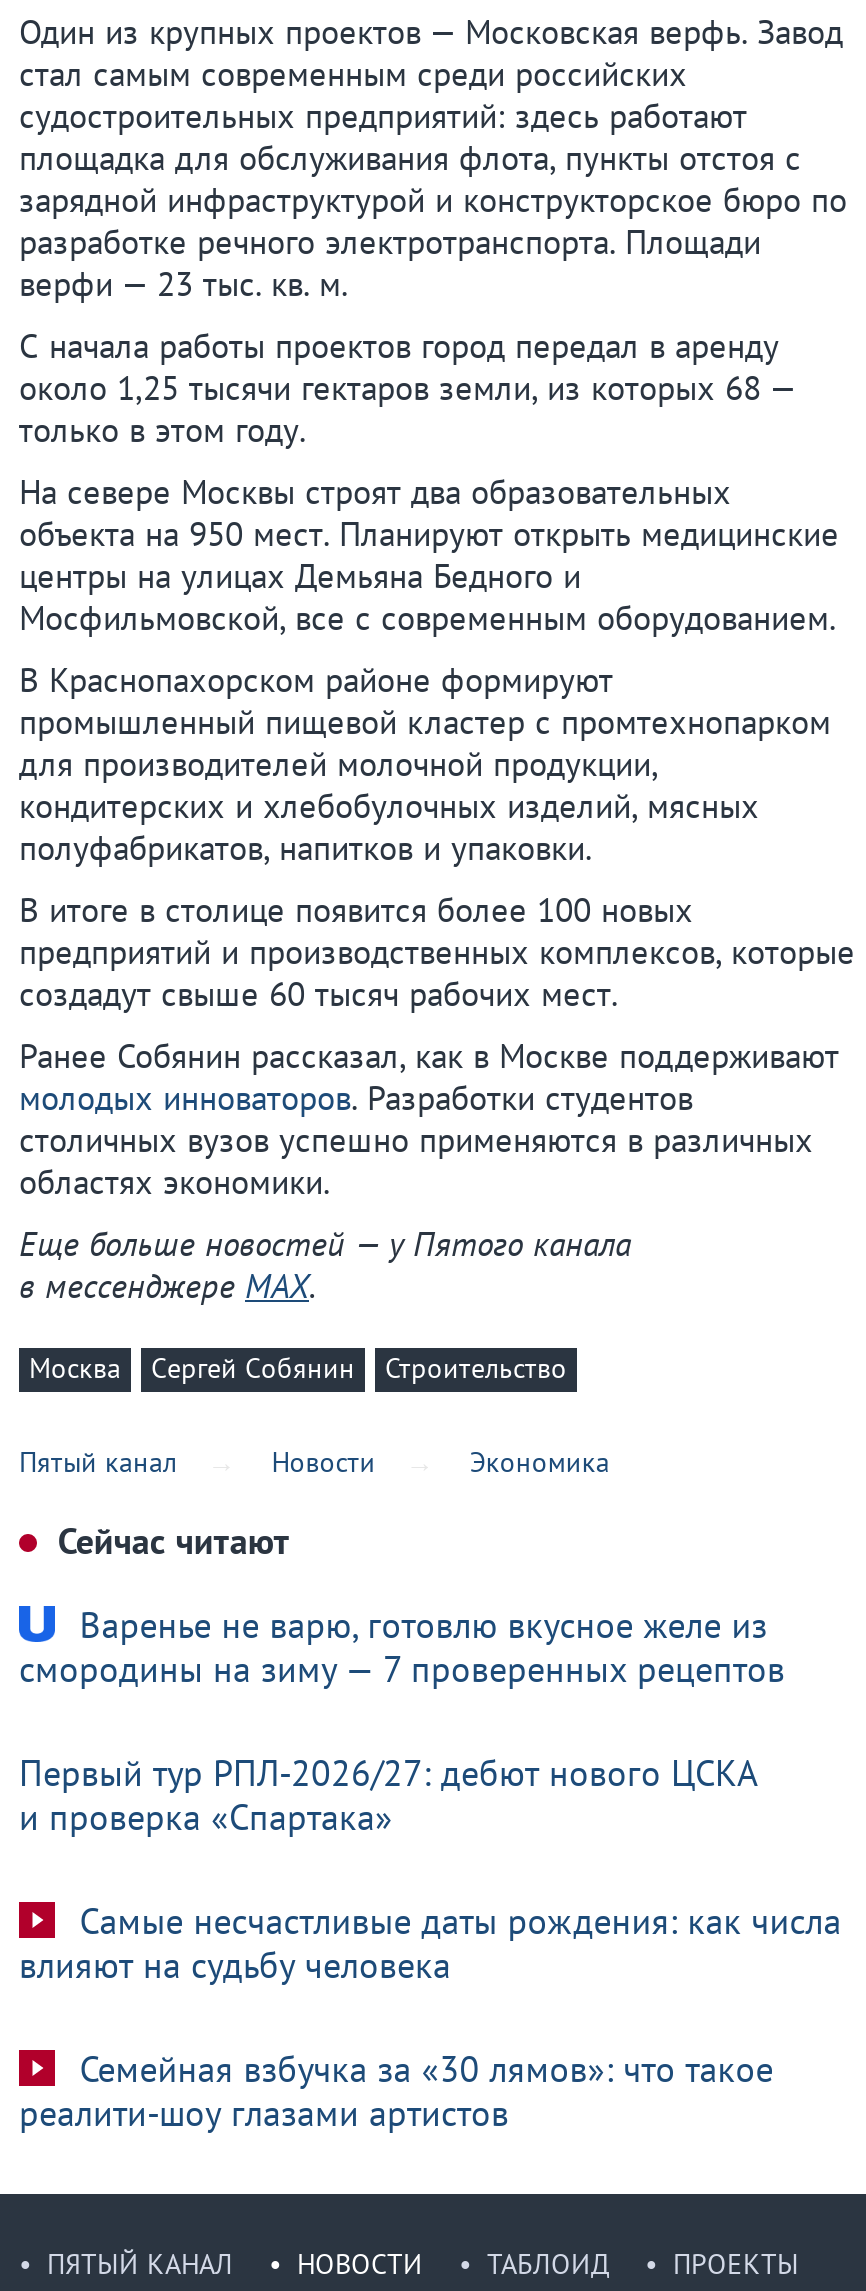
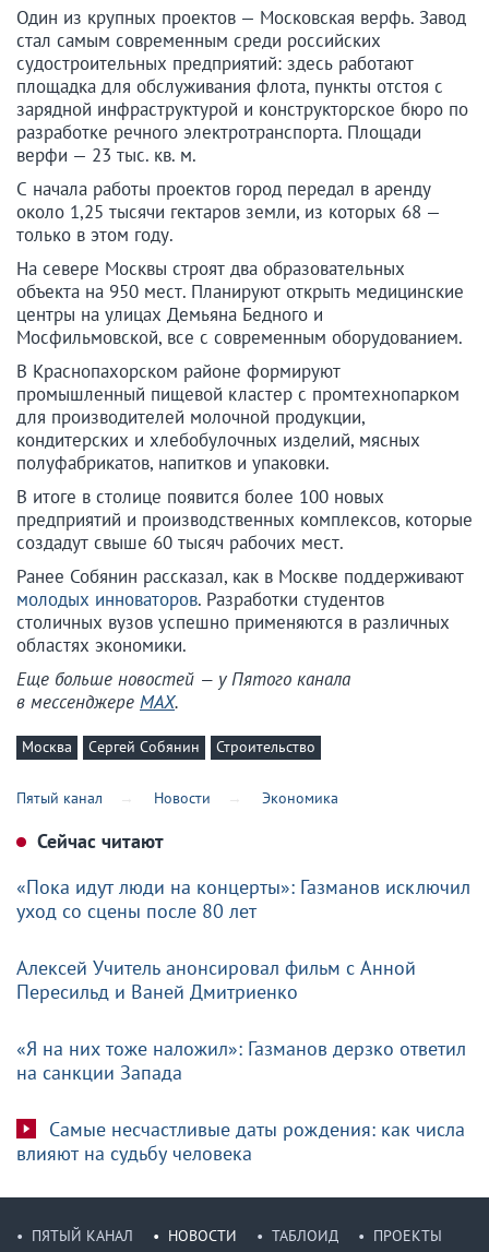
- Варенье не варю, готовлю вкусное желе из
- смородины на зиму — 7 проверенных рецептов
- Первый тур РПЛ-2026/27: дебют нового ЦСКА
- и проверка «Спартака»
+ «Пока идут люди на концерты»: Газманов исключил
+ уход со сцены после 80 лет
+ Алексей Учитель анонсировал фильм с Анной
+ Пересильд и Ваней Дмитриенко
+ «Я на них тоже наложил»: Газманов дерзко ответил
+ на санкции Запада

moved down: Самые несчастливые даты рождения: как числа | влияют на судьбу человека

- Семейная взбучка за «30 лямов»: что такое
- реалити-шоу глазами артистов
